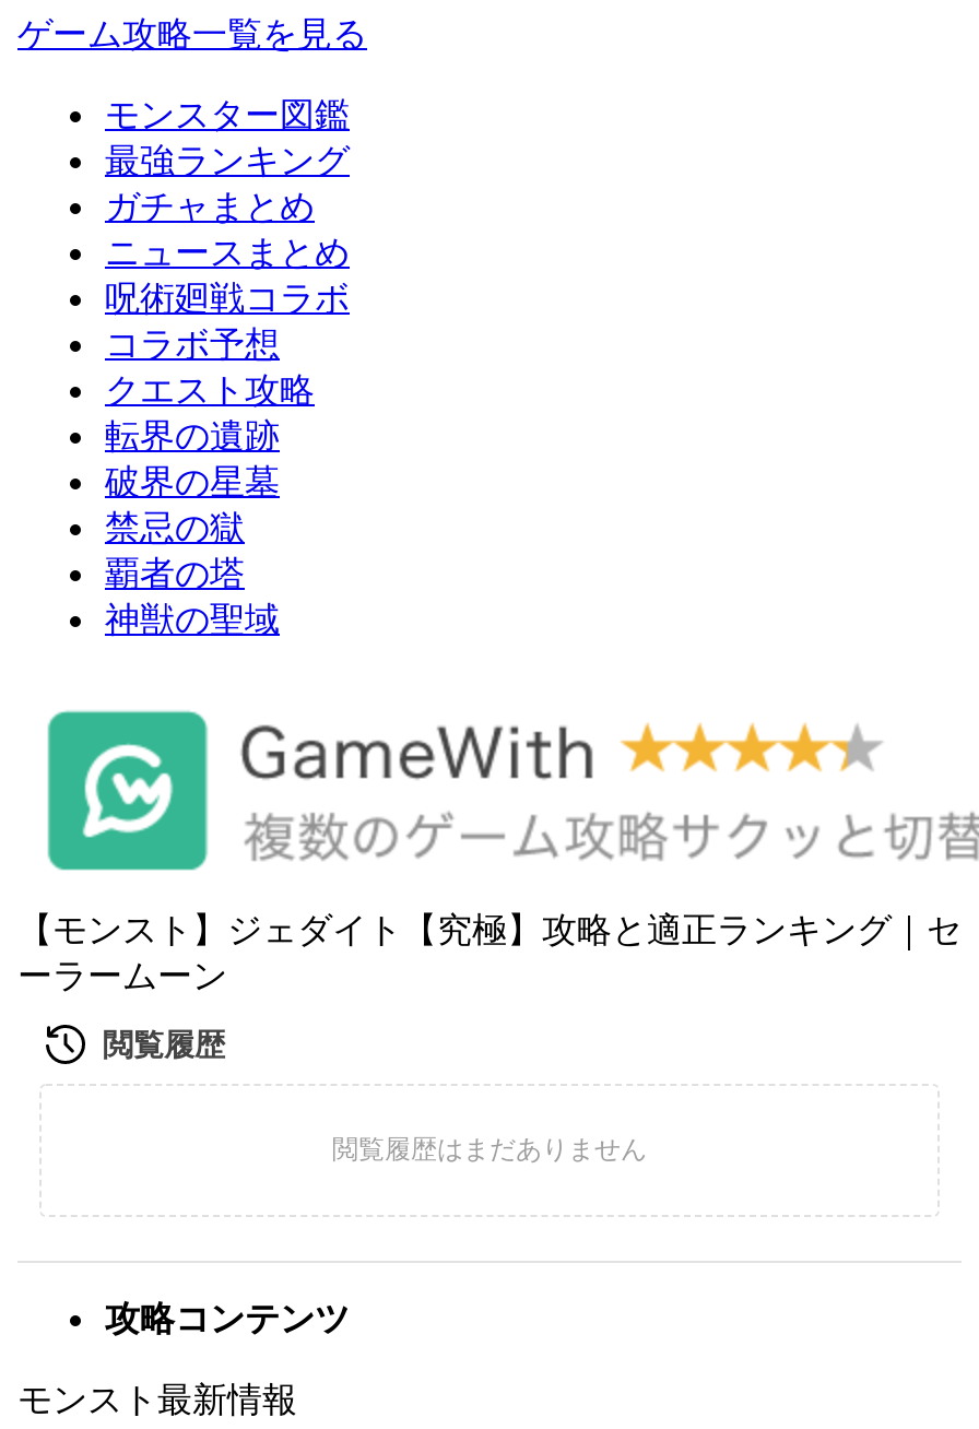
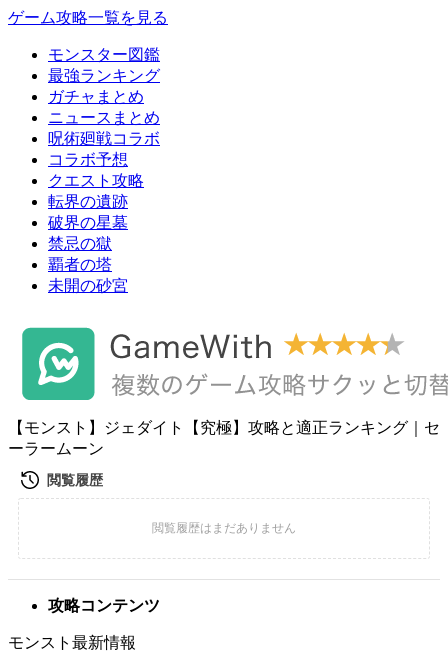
- 神獣の聖域
+ 未開の砂宮
